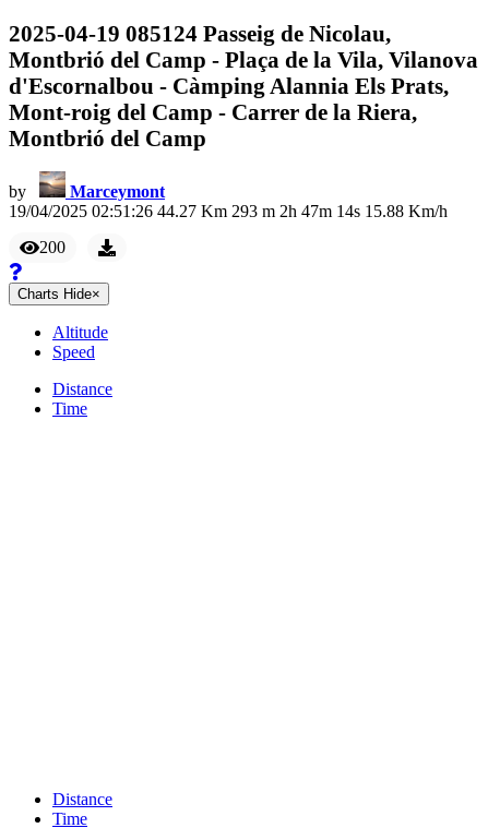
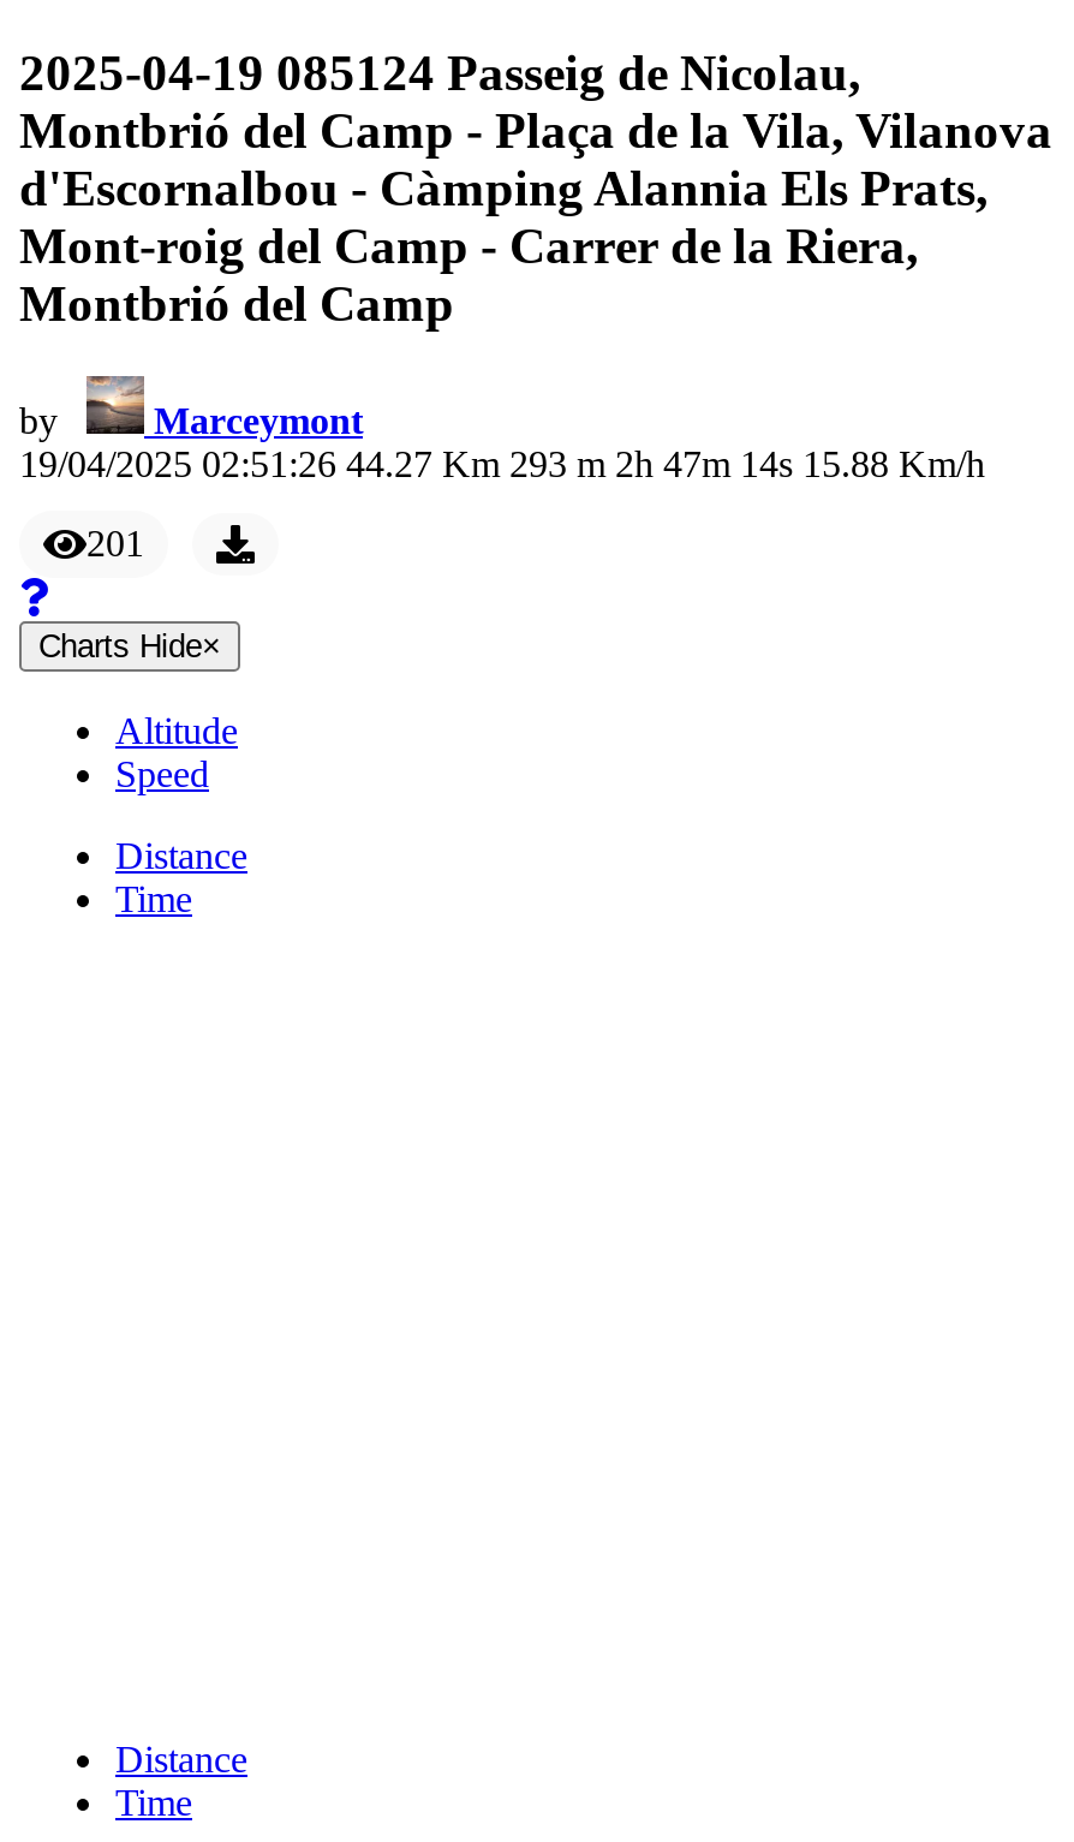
- 200
+ 201
